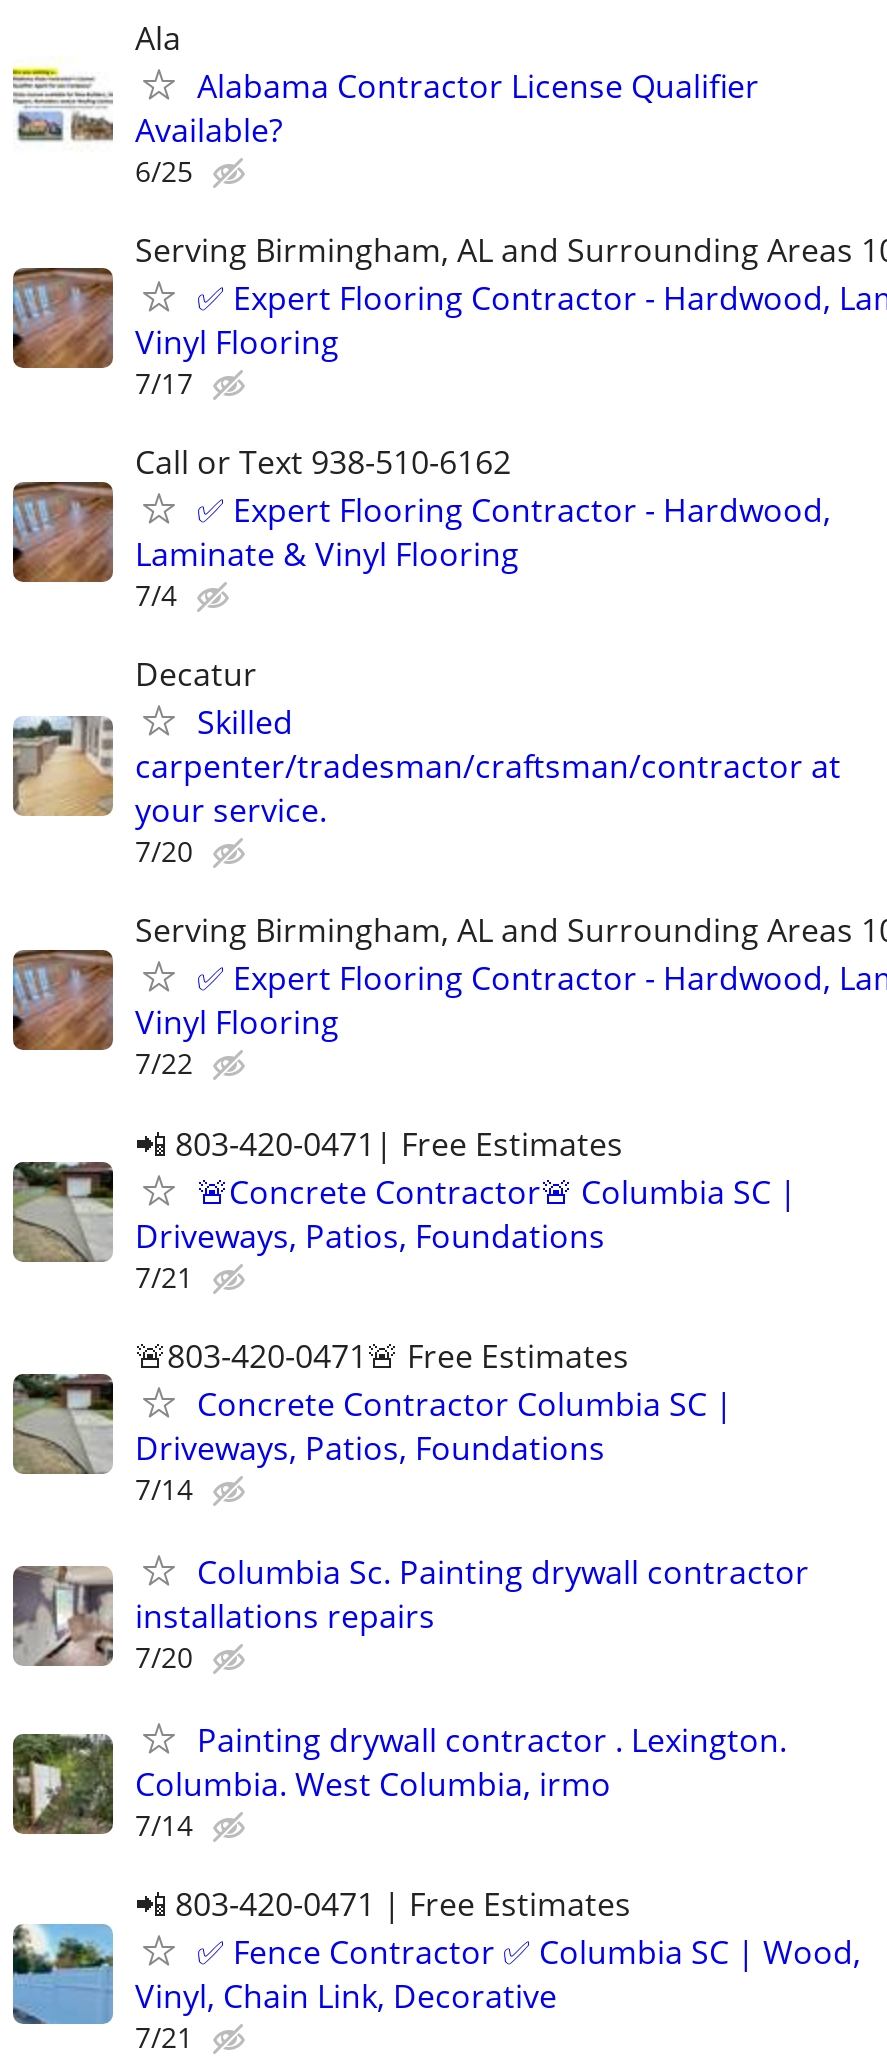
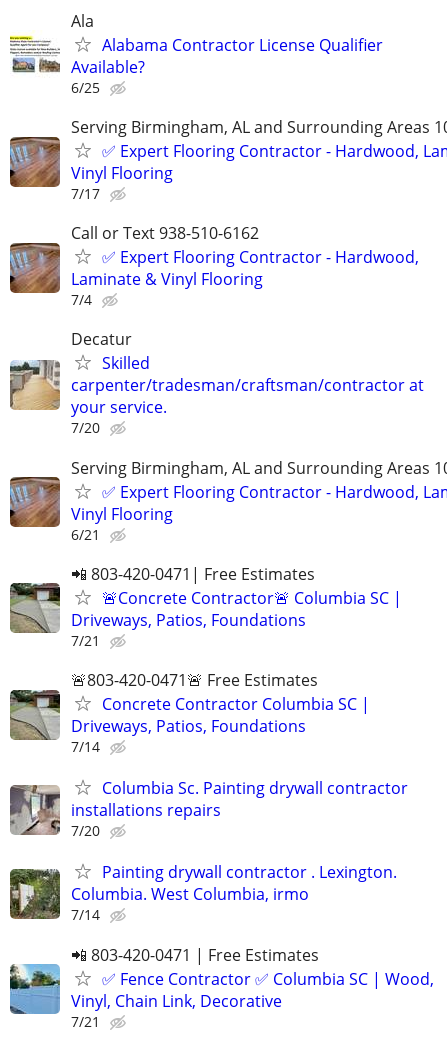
- 7/22
+ 6/21
